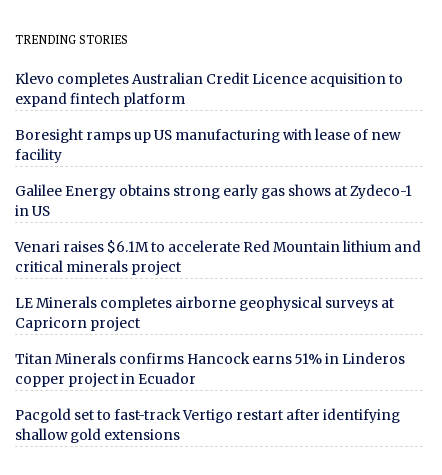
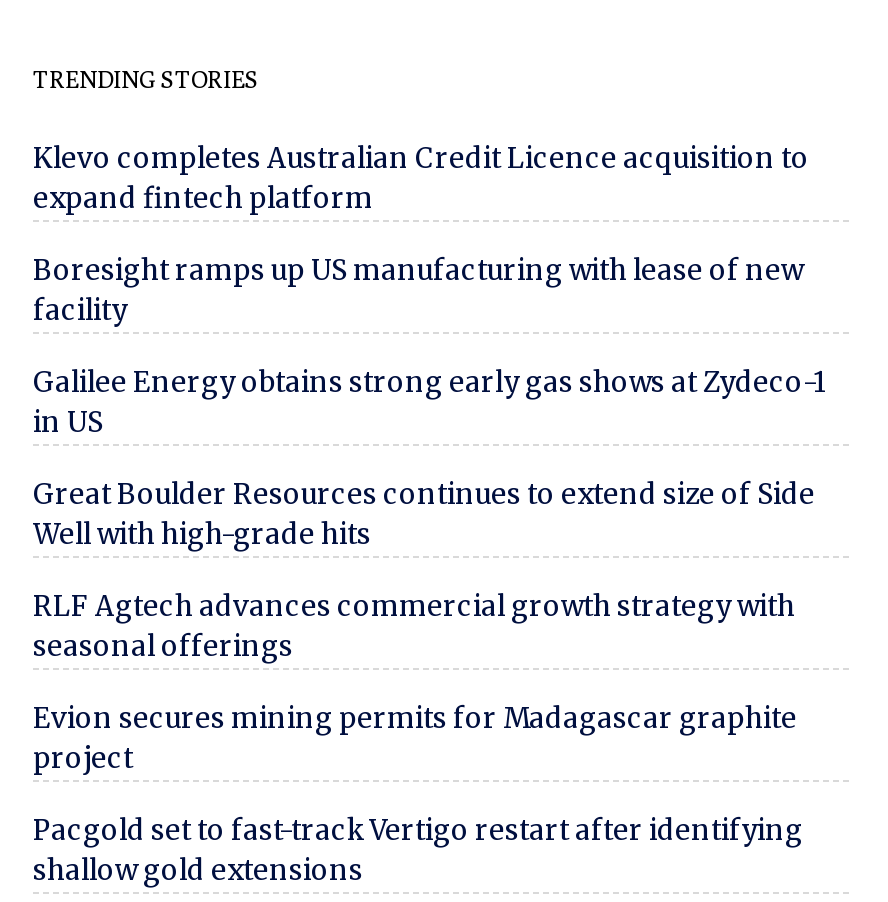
- Venari raises $6.1M to accelerate Red Mountain lithium and
- critical minerals project
+ Great Boulder Resources continues to extend size of Side
+ Well with high-grade hits

- LE Minerals completes airborne geophysical surveys at
- Capricorn project
+ RLF Agtech advances commercial growth strategy with
+ seasonal offerings

- Titan Minerals confirms Hancock earns 51% in Linderos
- copper project in Ecuador
+ Evion secures mining permits for Madagascar graphite
+ project
